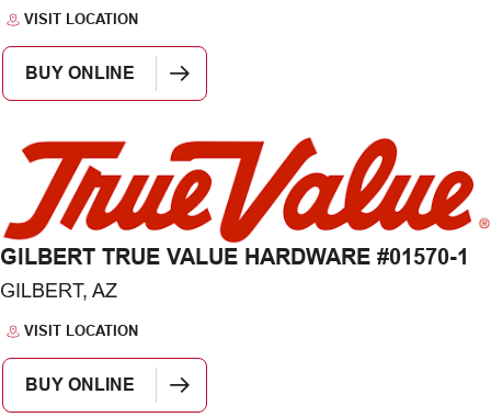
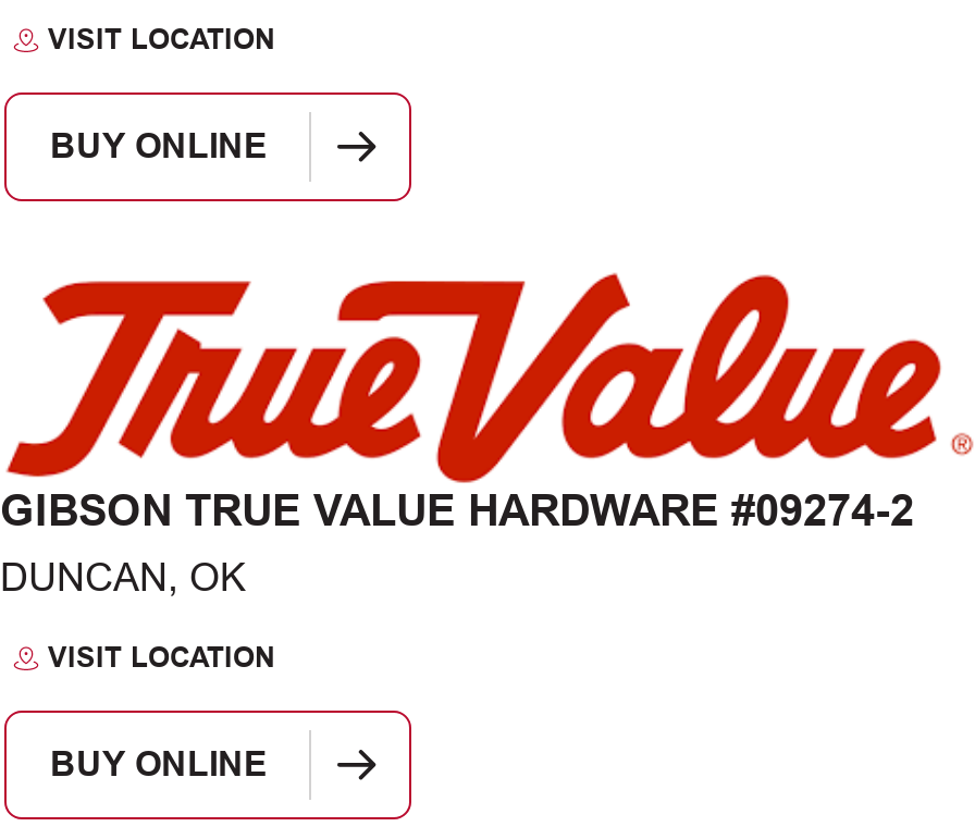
- GILBERT TRUE VALUE HARDWARE #01570-1
+ GIBSON TRUE VALUE HARDWARE #09274-2

- GILBERT, AZ
+ DUNCAN, OK
